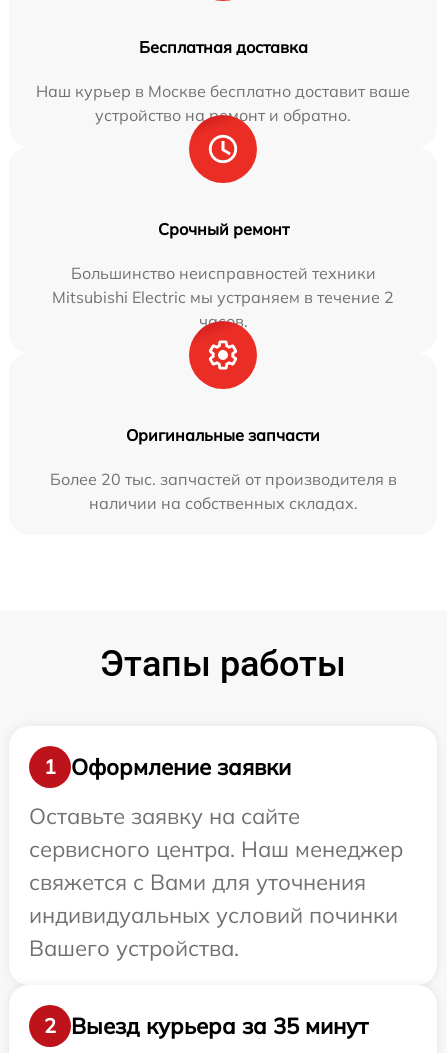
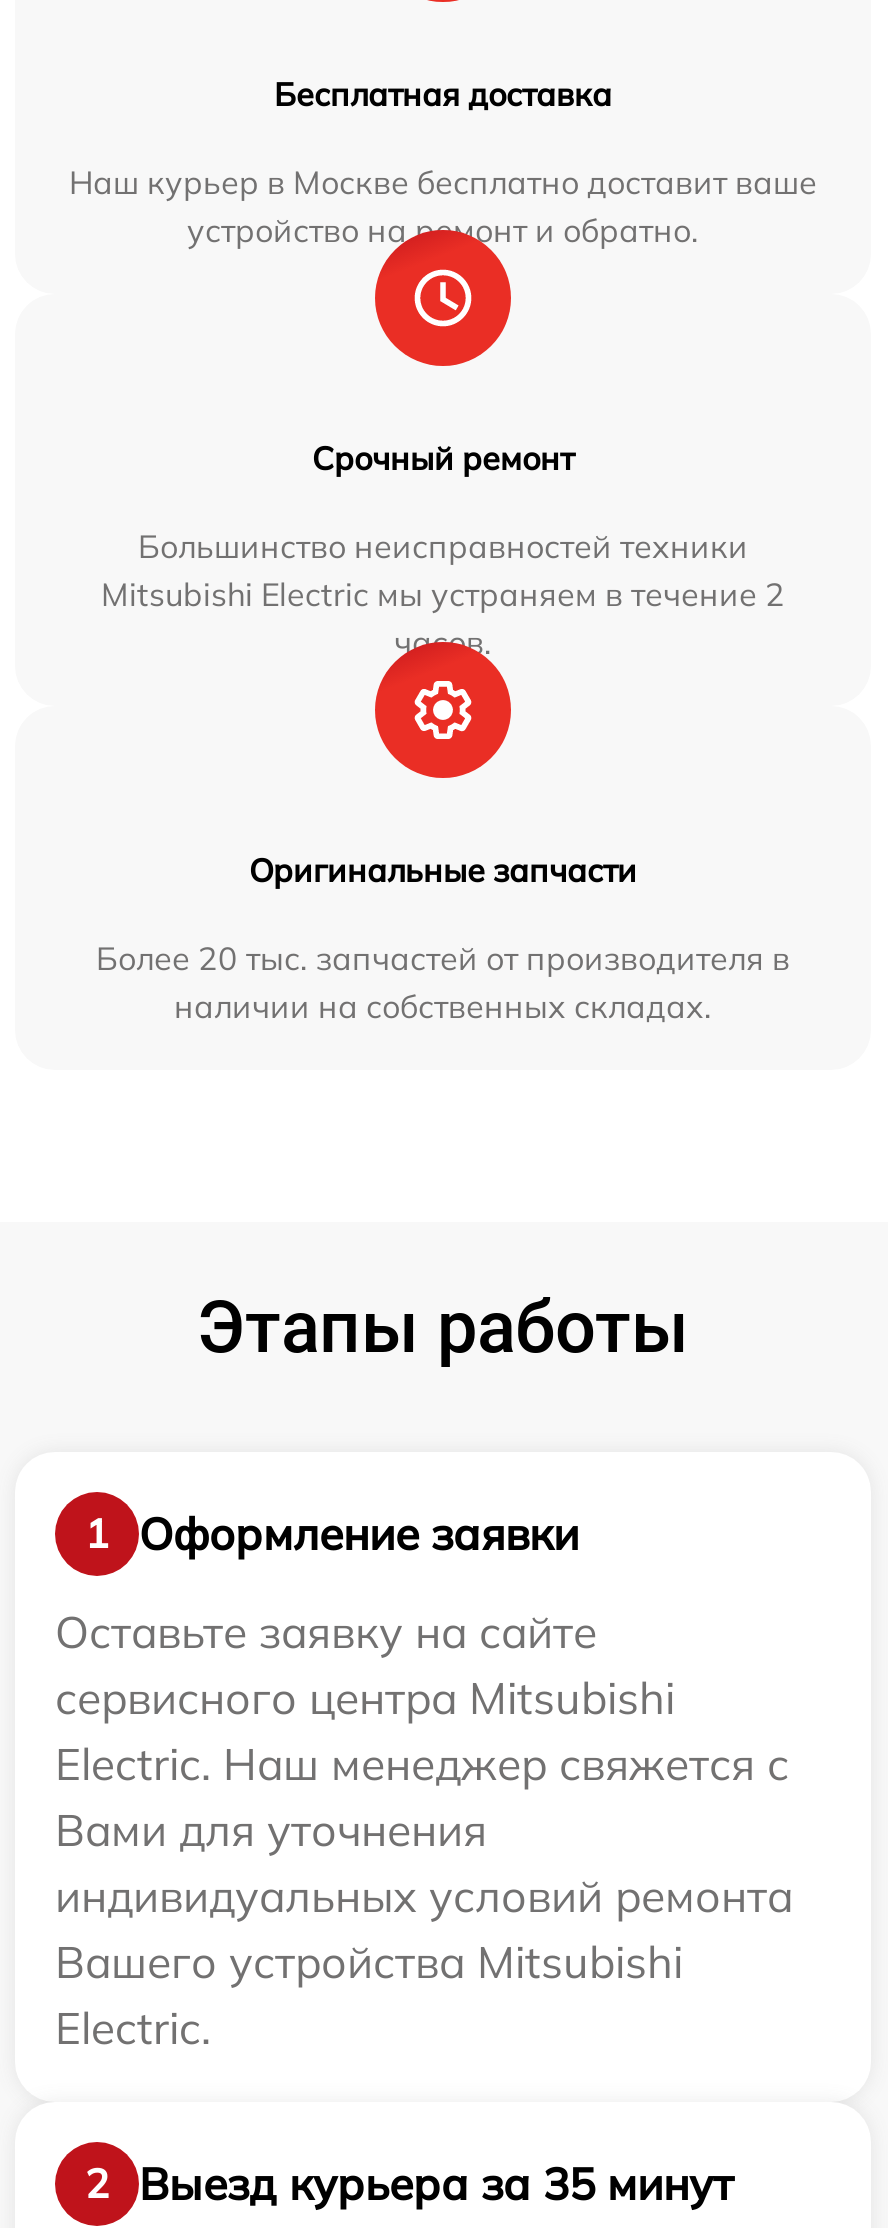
- сервисного центра. Наш менеджер
- свяжется с Вами для уточнения
- индивидуальных условий починки
- Вашего устройства.
+ сервисного центра Mitsubishi
+ Electric. Наш менеджер свяжется с
+ Вами для уточнения
+ индивидуальных условий ремонта
+ Вашего устройства Mitsubishi
+ Electric.
